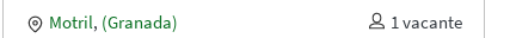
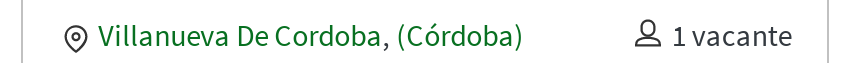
- Motril, (Granada)
+ Villanueva De Cordoba, (Córdoba)
